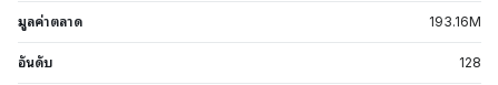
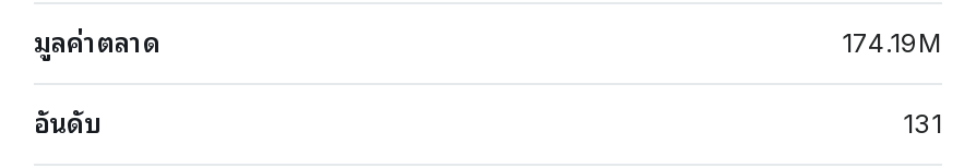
- 193.16M
+ 174.19M

- 128
+ 131
